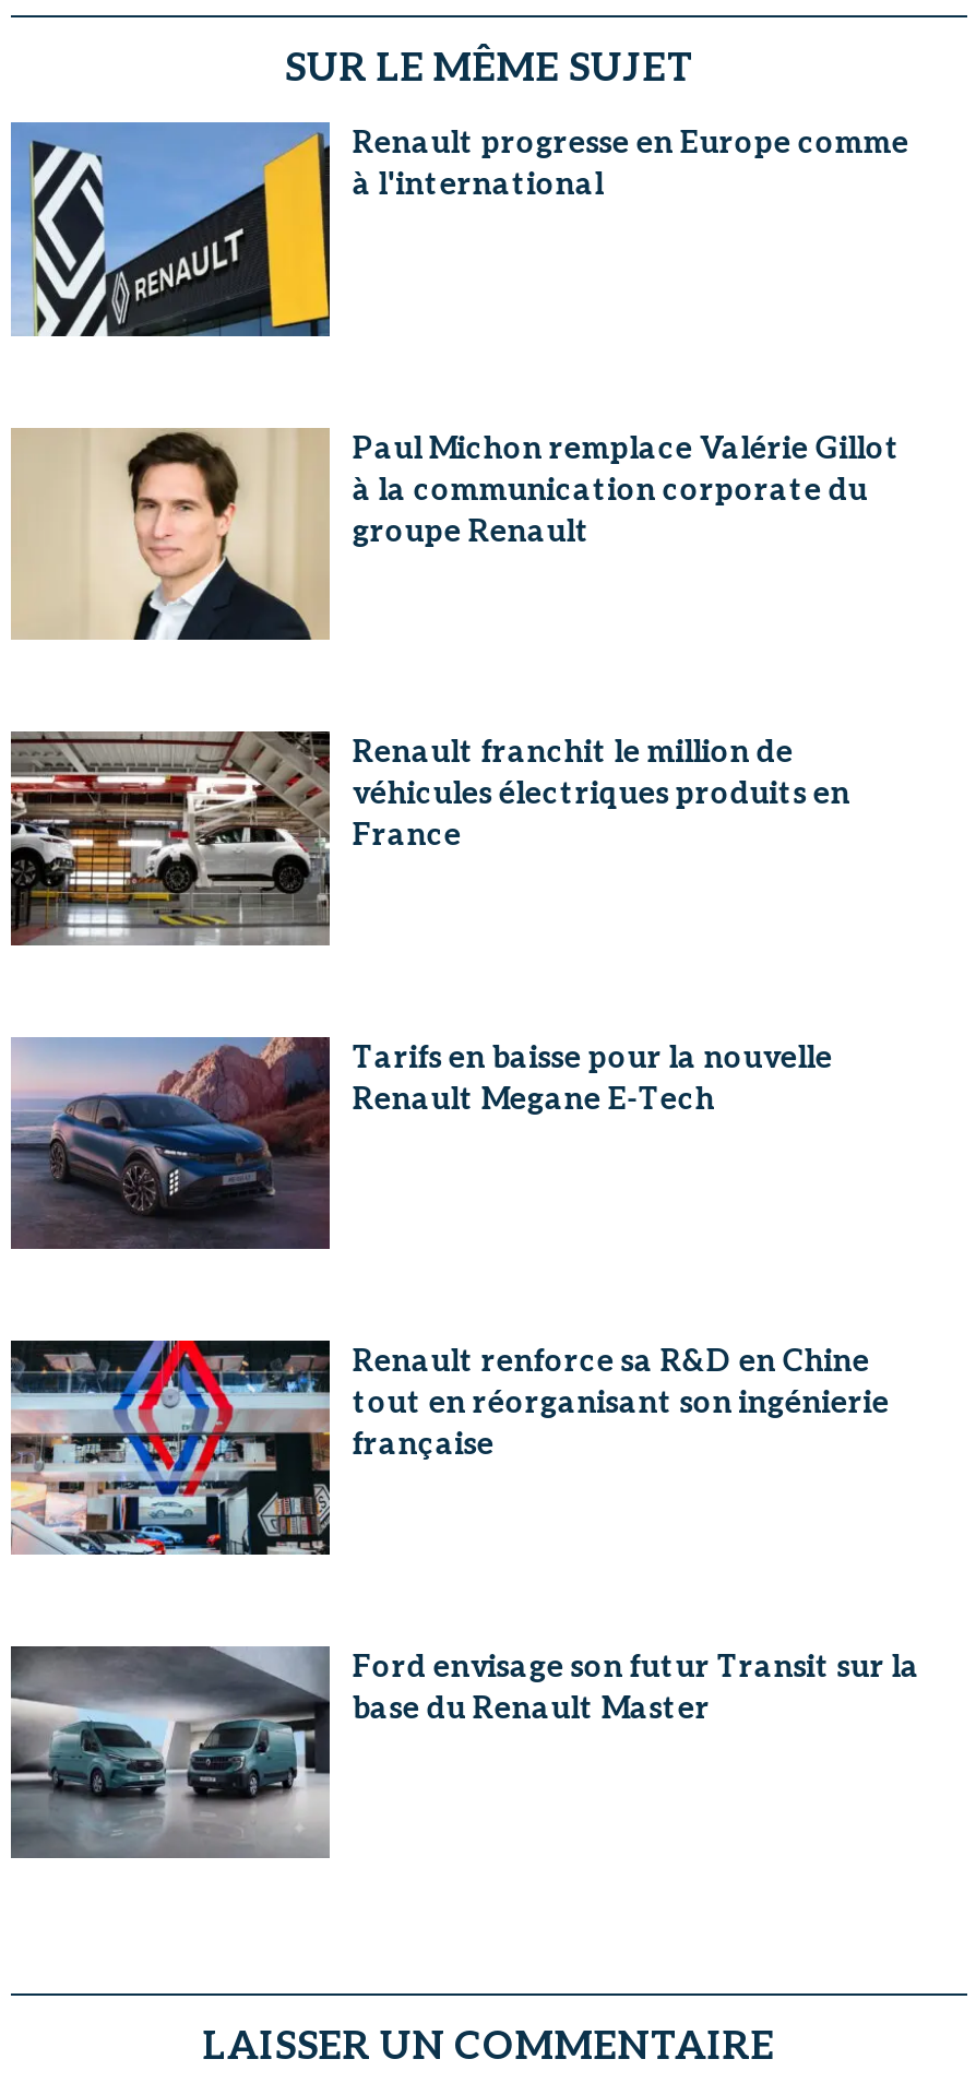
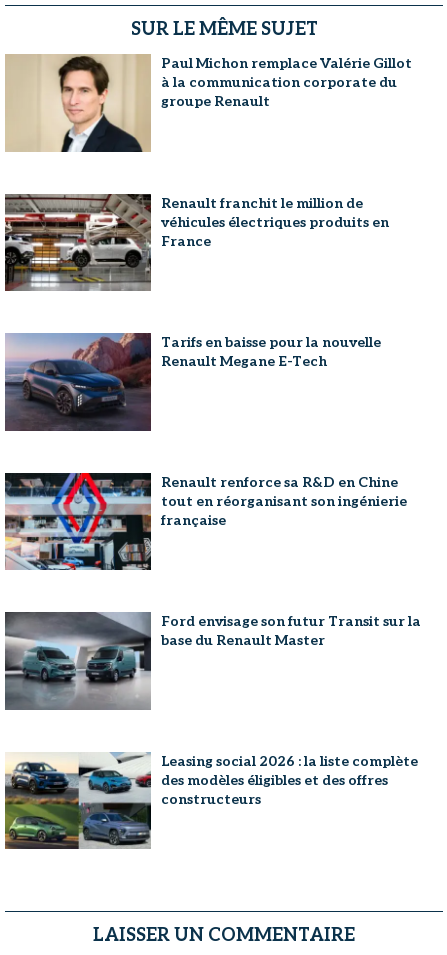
- [image]
- Renault progresse en Europe comme
- à l'international

moved up: [image] | Paul Michon remplace Valérie Gillot | à la communication corporate du | ... | Ford envisage son futur Transit sur la | base du Renault Master

moved up: [image]

+ [image]
+ Leasing social 2026 : la liste complète
+ des modèles éligibles et des offres
+ constructeurs
